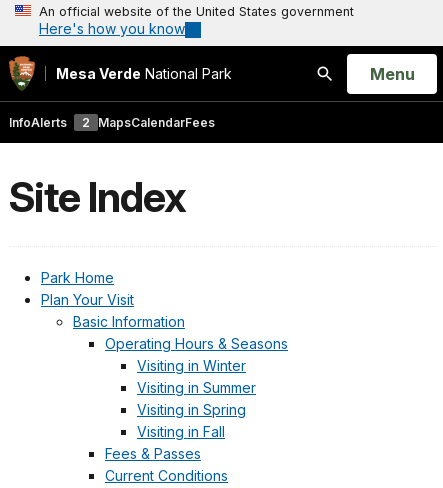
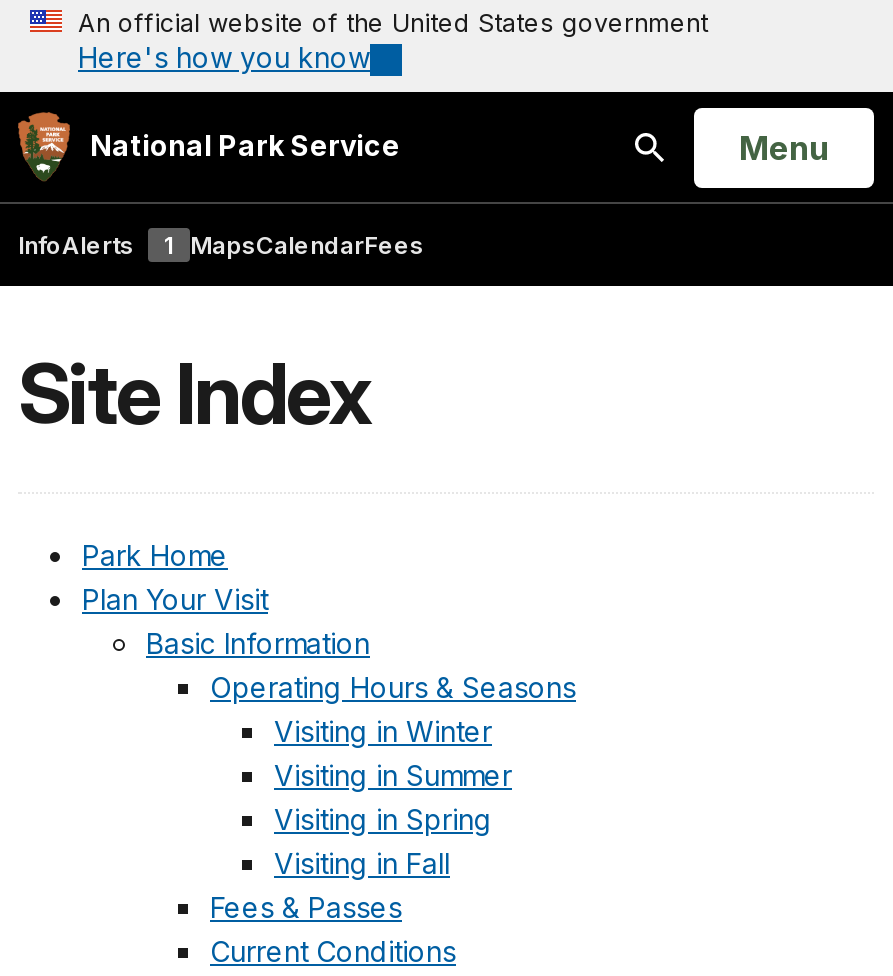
- Mesa Verde National Park
+ National Park Service

- 2 MapsCalendarFees
+ 1 MapsCalendarFees
